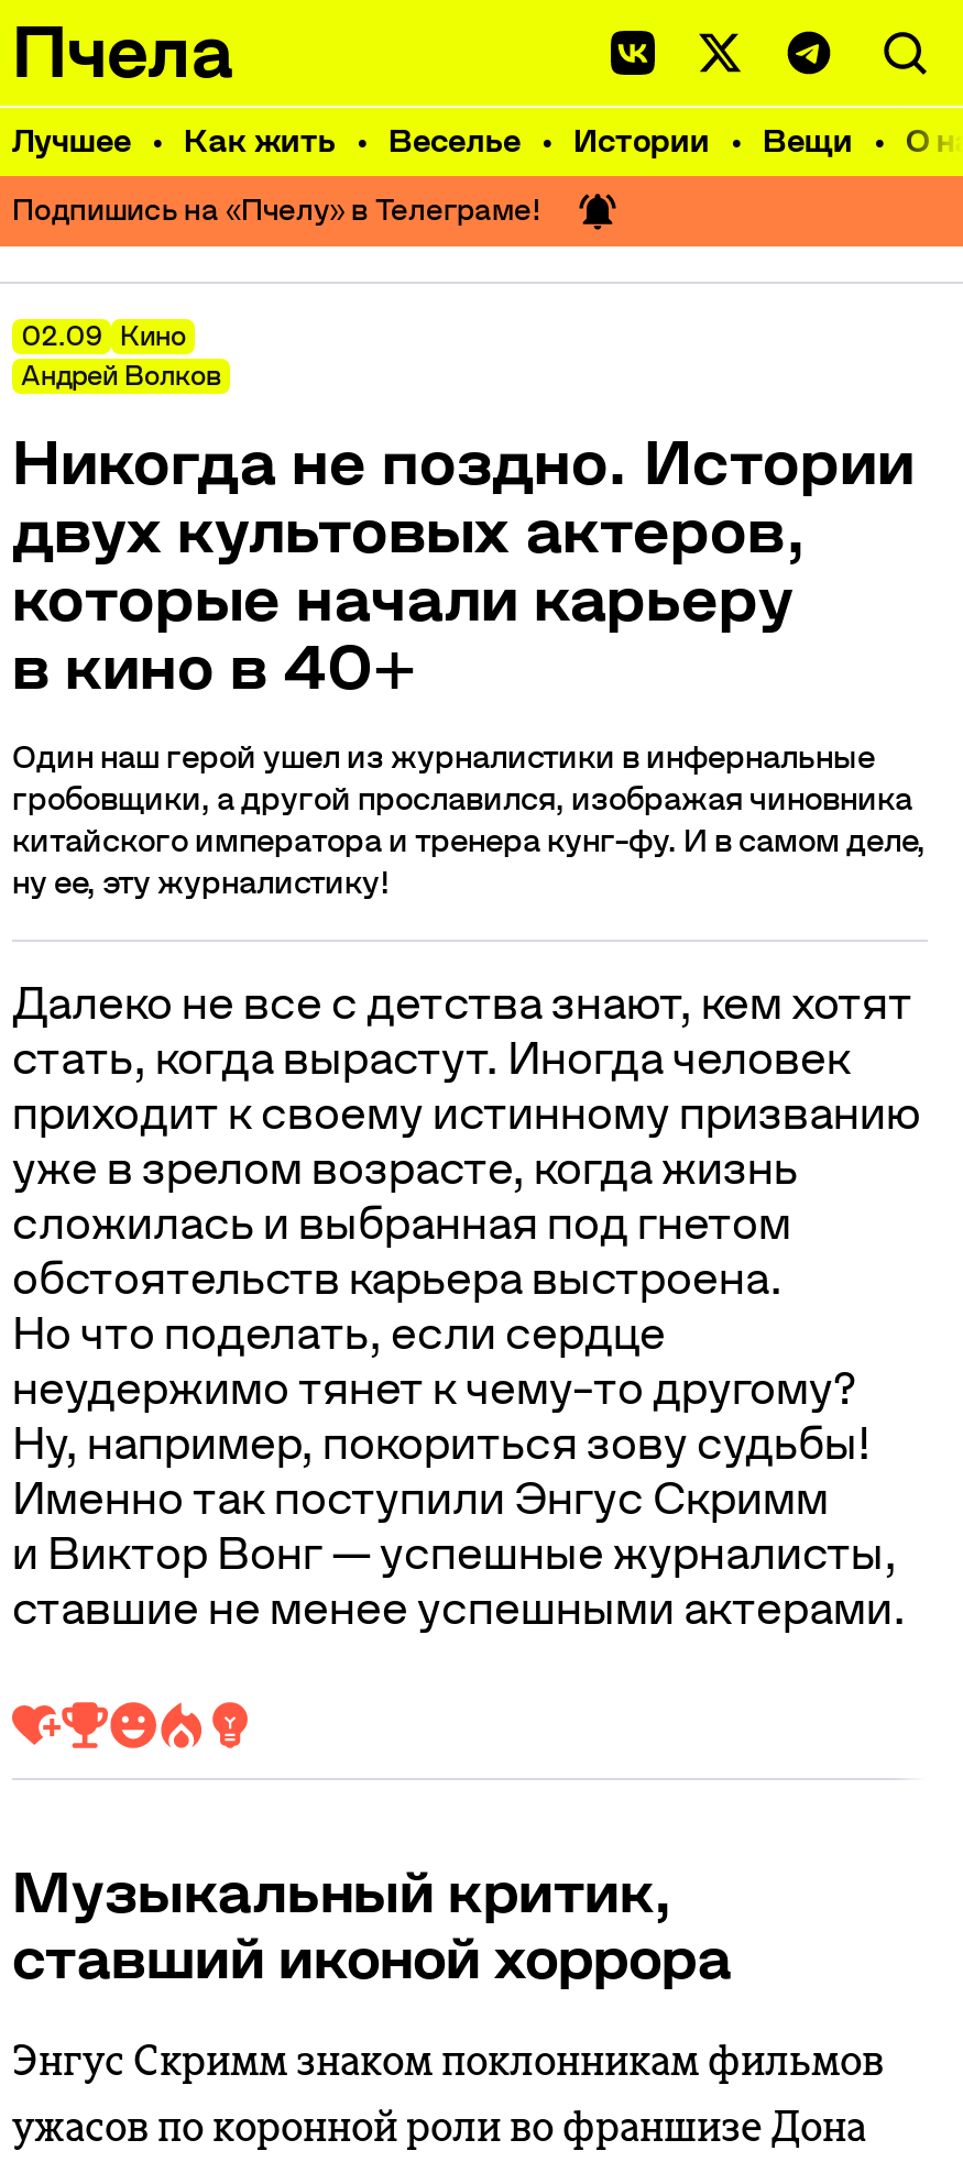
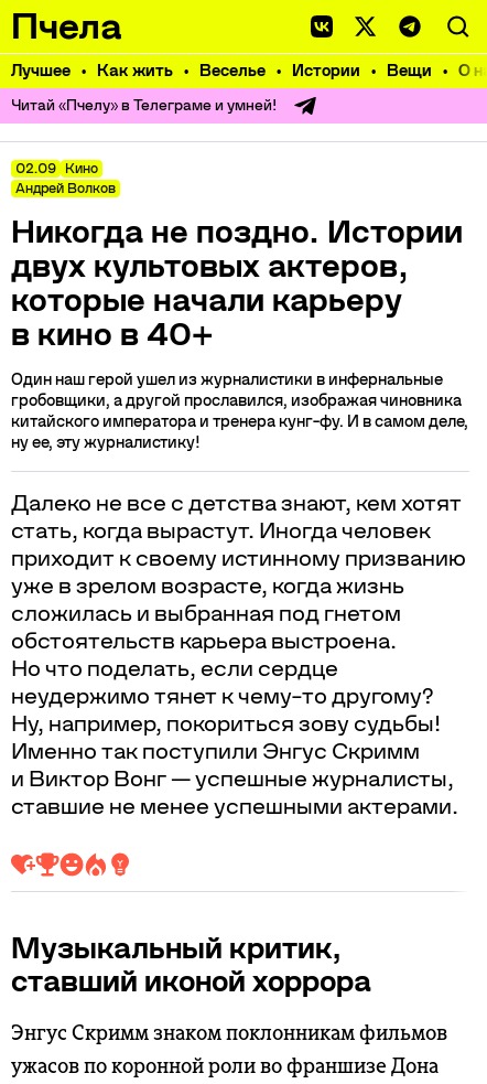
- Подпишись на «Пчелу» в Телеграме!
+ Читай «Пчелу» в Телеграме и умней!
